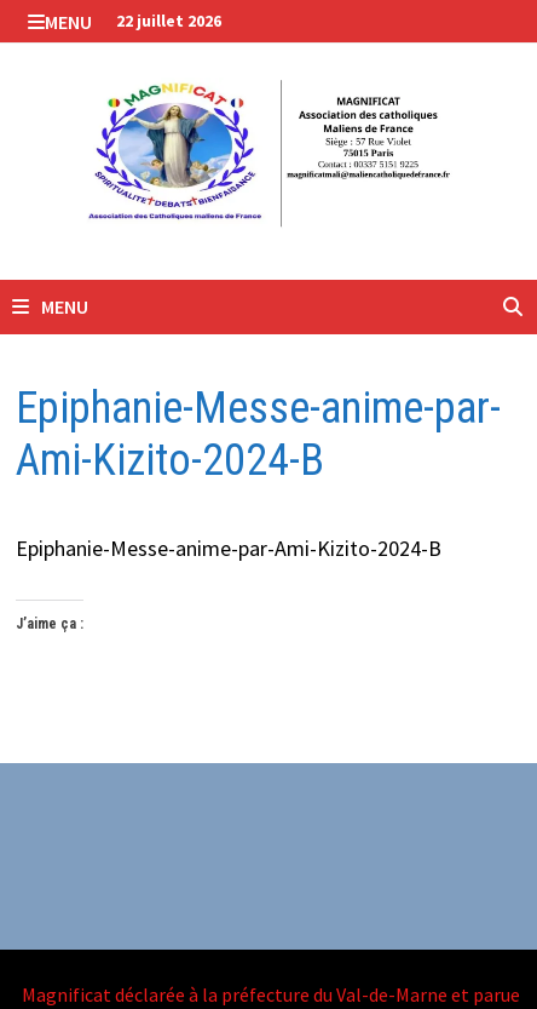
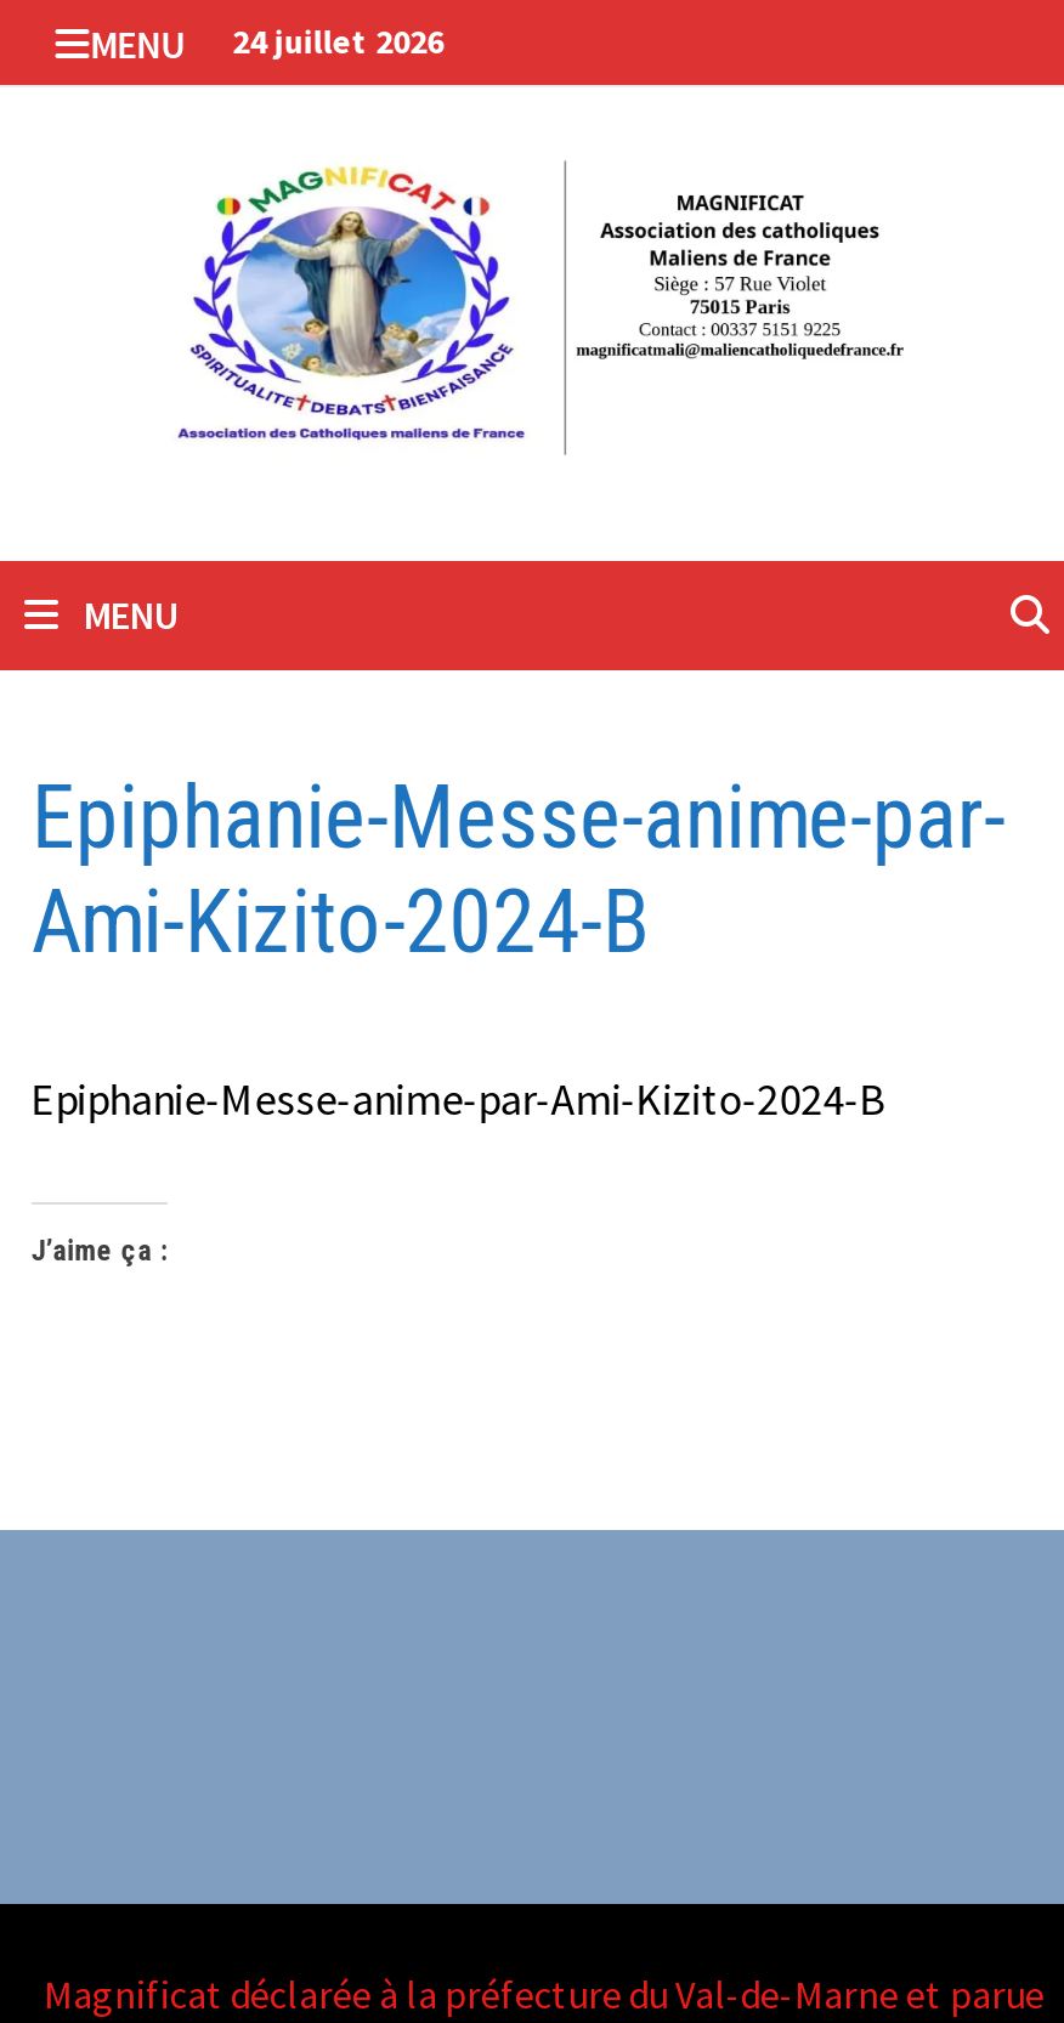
- 22 juillet 2026
+ 24 juillet 2026
